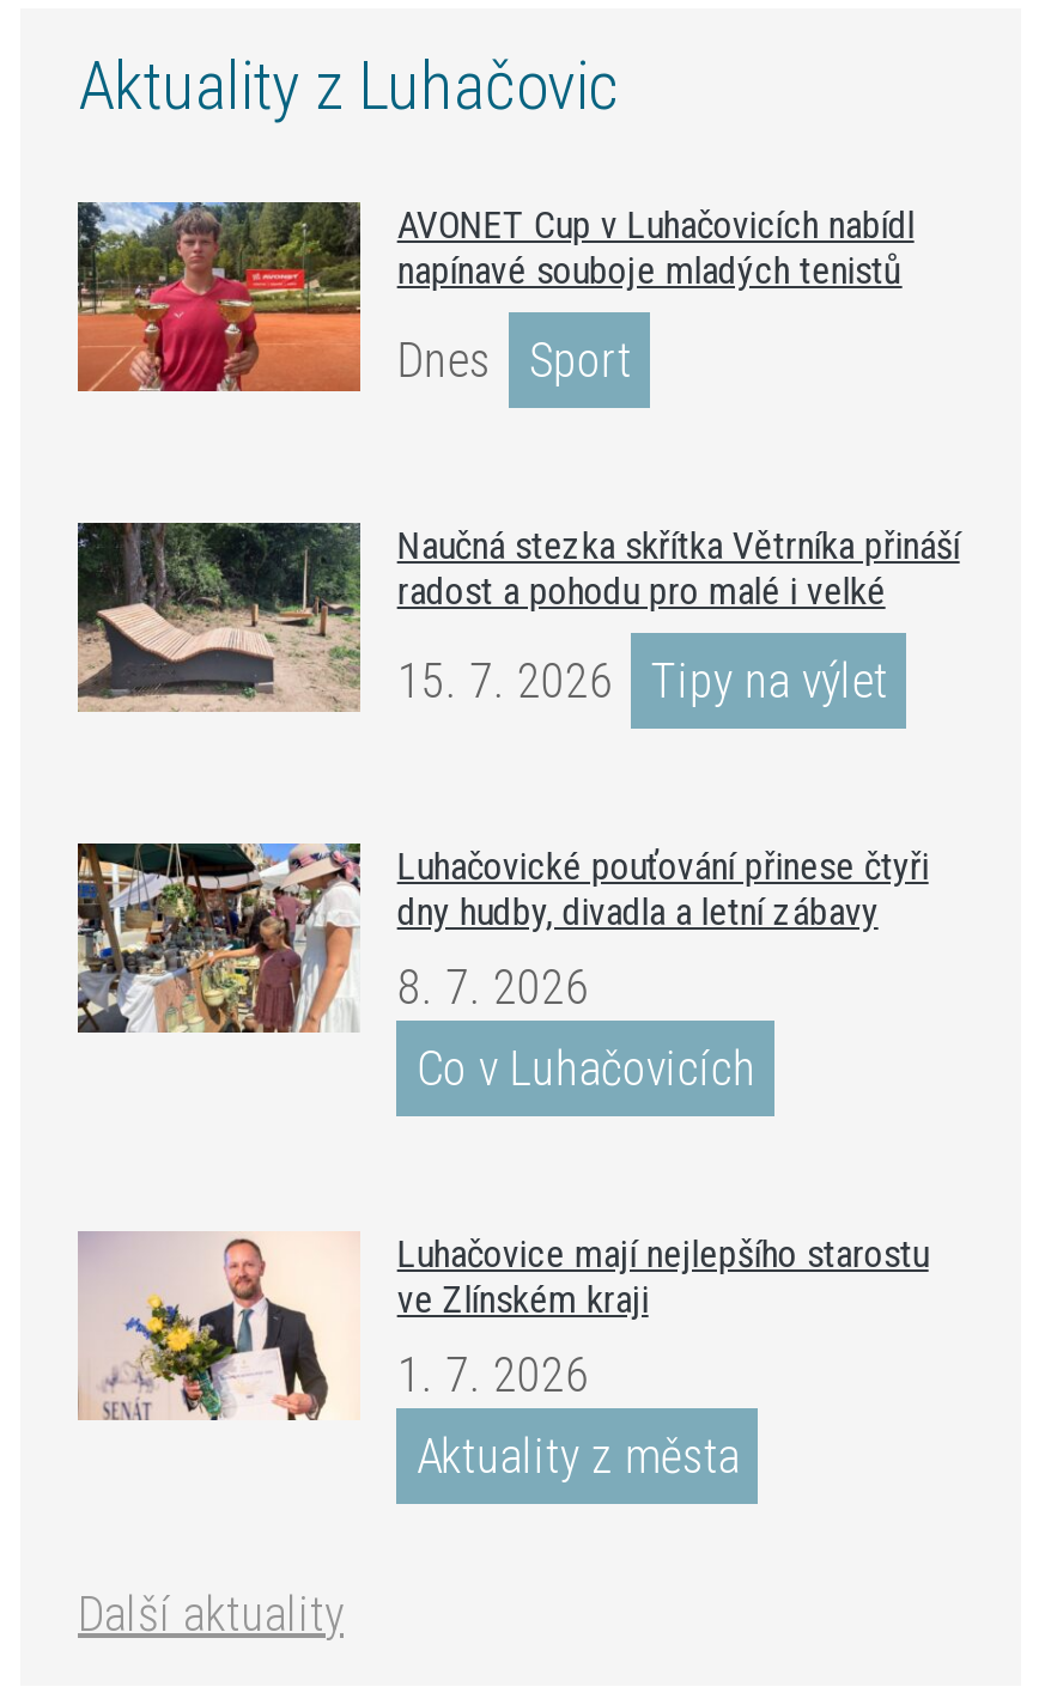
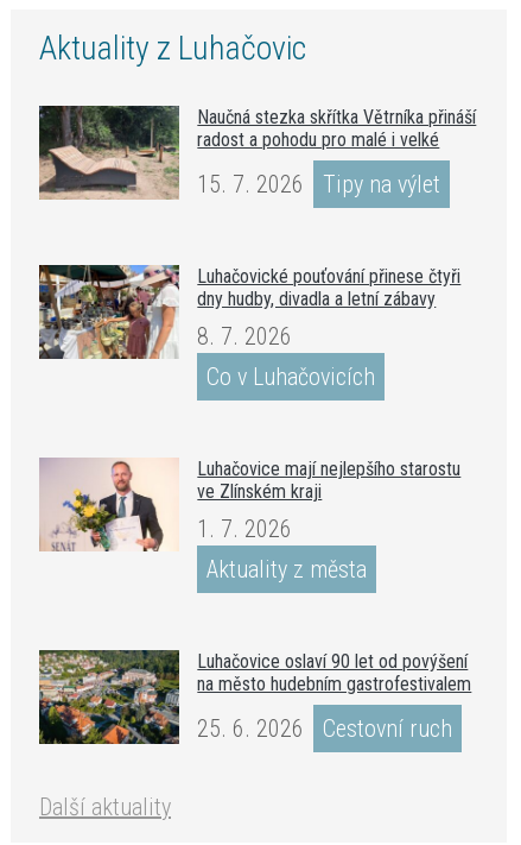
- [image]
- AVONET Cup v Luhačovicích nabídl
- napínavé souboje mladých tenistů
- Dnes
- Sport

moved up: [image] | Naučná stezka skřítka Větrníka přináší | radost a pohodu pro malé i velké | ... | 1. 7. 2026 | Aktuality z města

+ [image]
+ Luhačovice oslaví 90 let od povýšení
+ na město hudebním gastrofestivalem
+ 25. 6. 2026
+ Cestovní ruch
